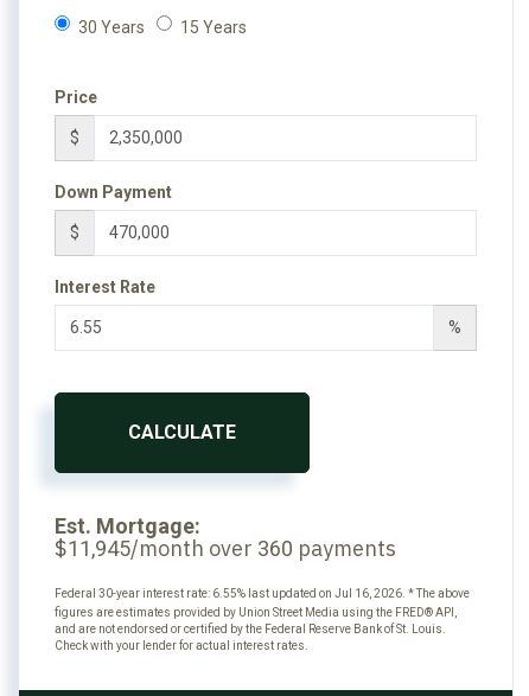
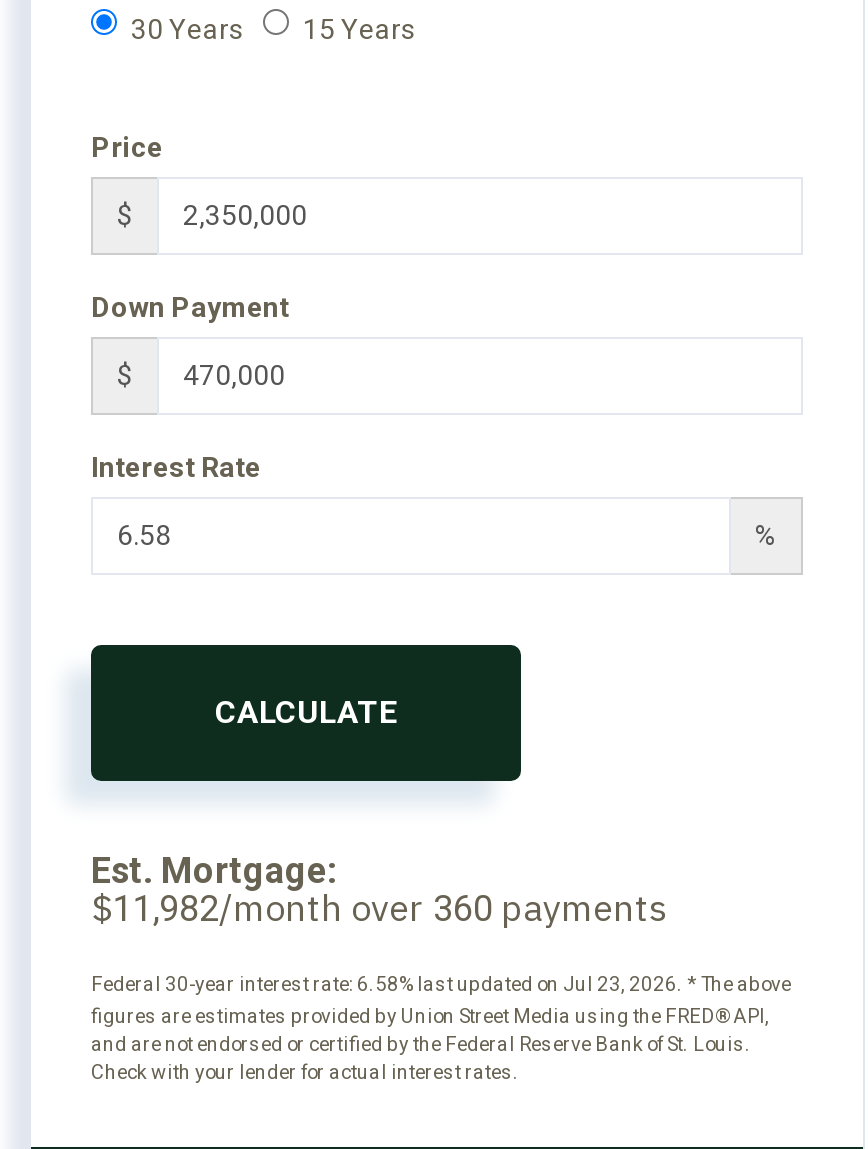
- $11,945/month over 360 payments
+ $11,982/month over 360 payments

- Federal 30-year interest rate: 6.55% last updated on Jul 16, 2026. * The above
+ Federal 30-year interest rate: 6.58% last updated on Jul 23, 2026. * The above
